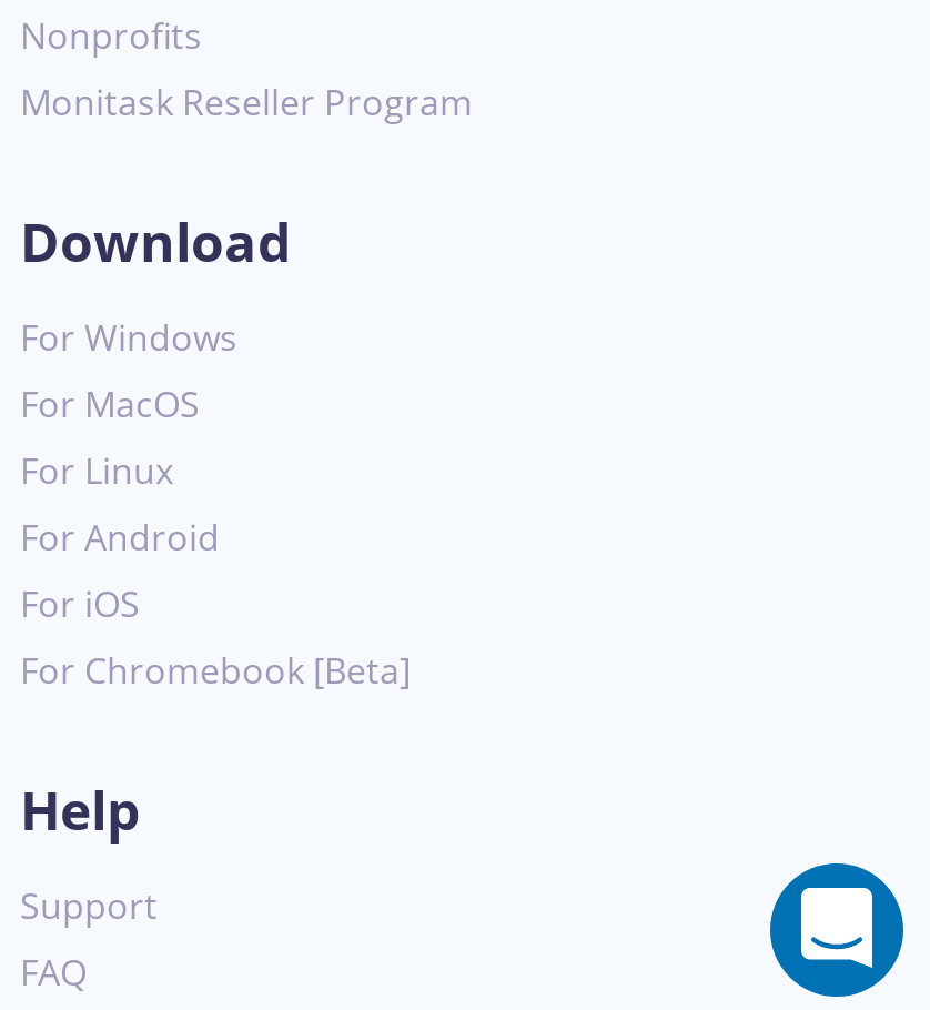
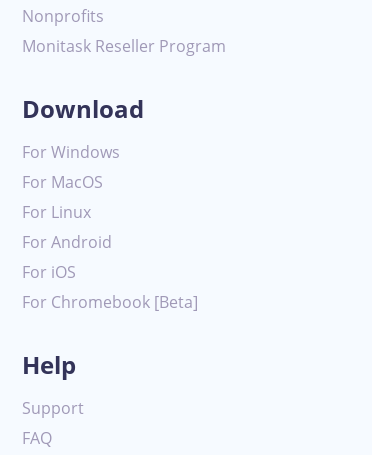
- [image]
